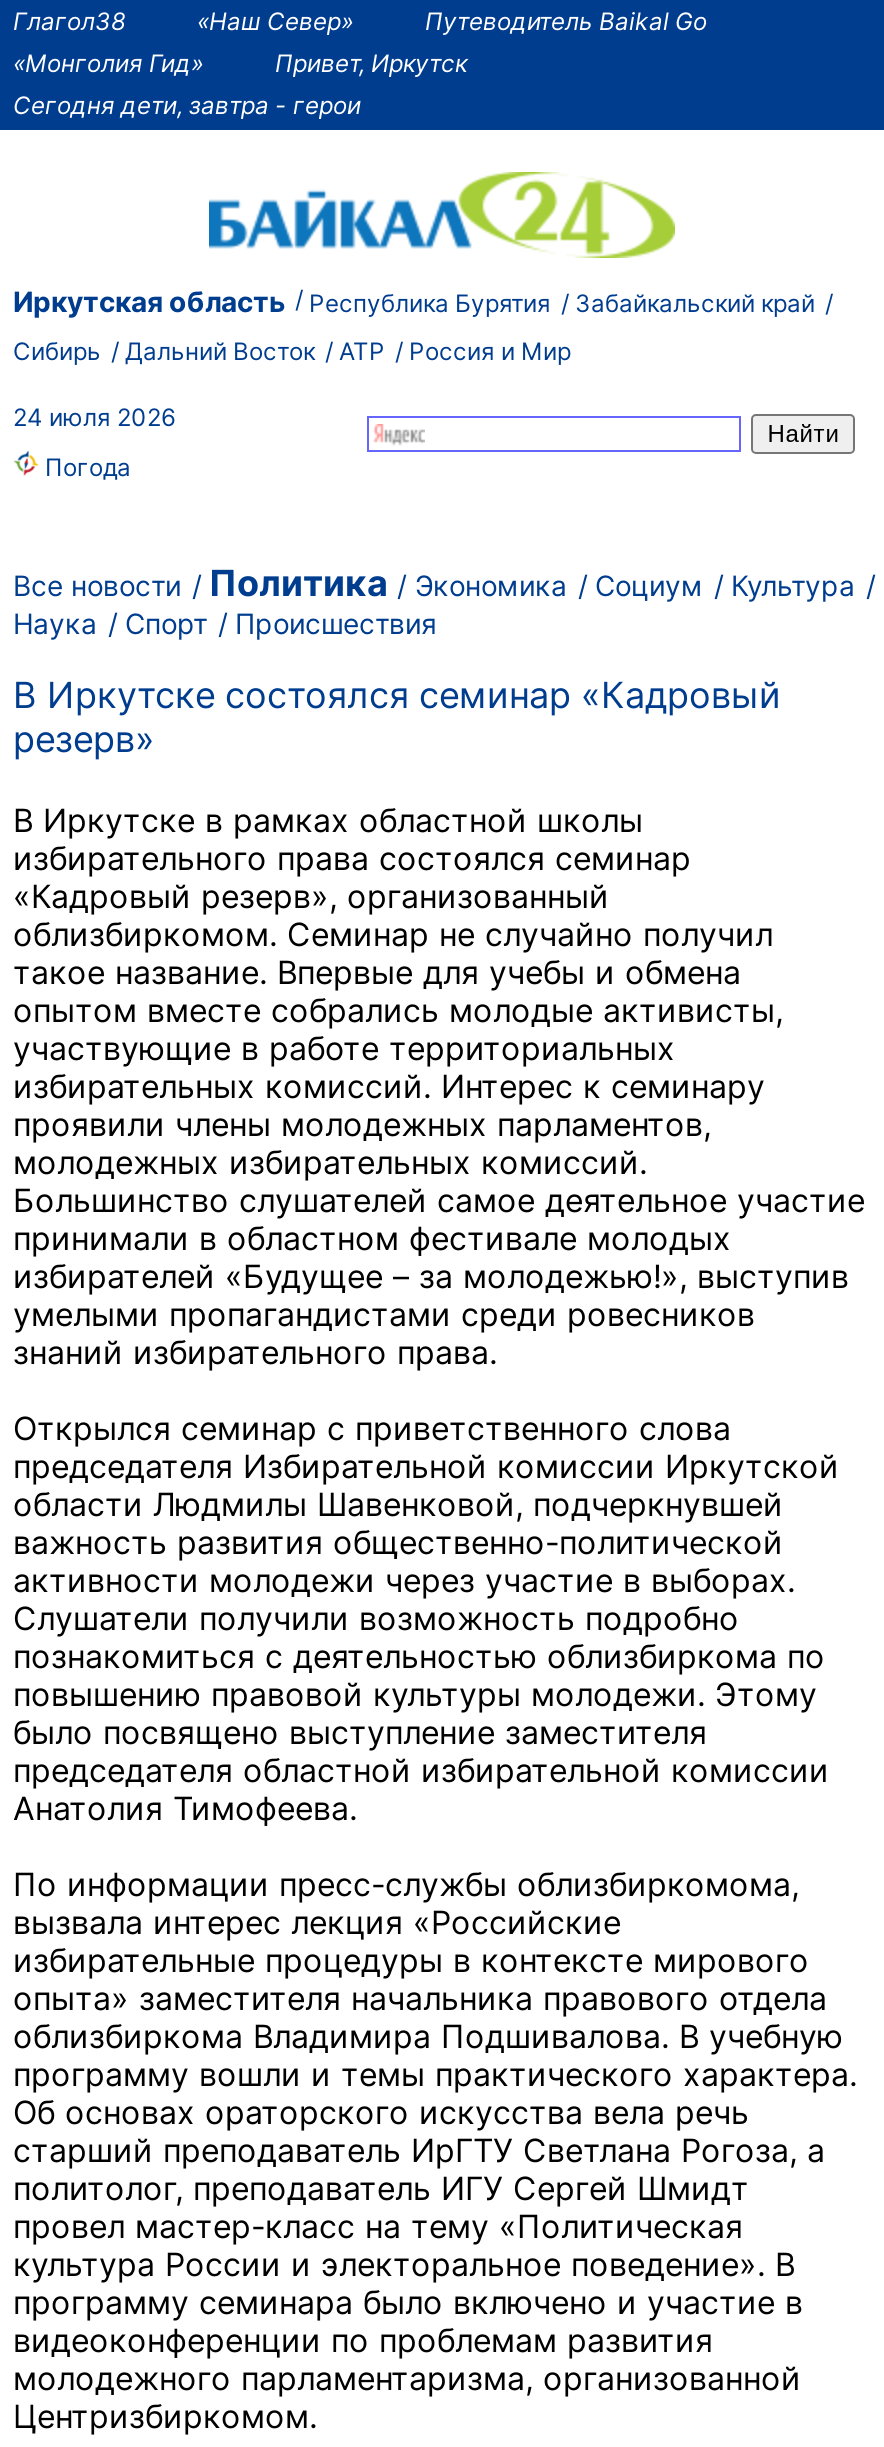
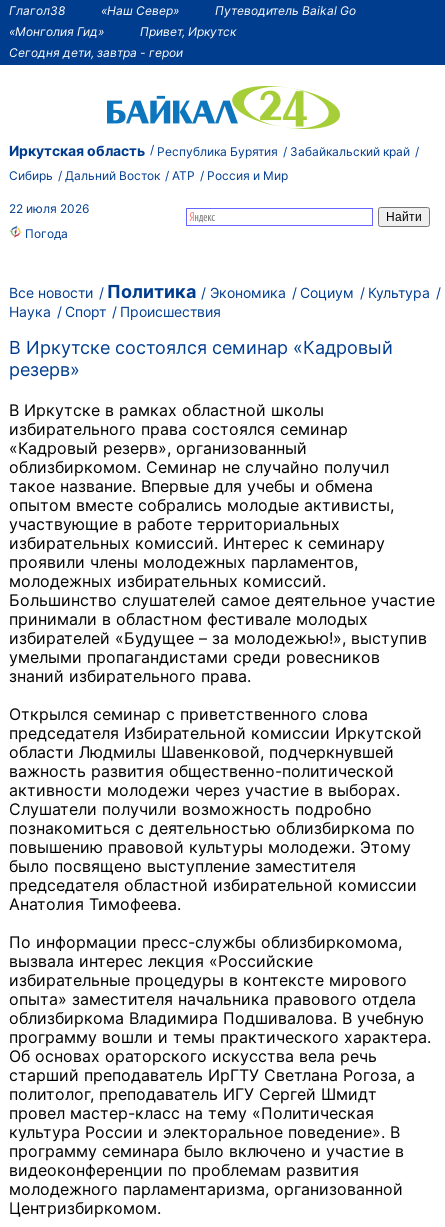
- 24 июля 2026
+ 22 июля 2026
